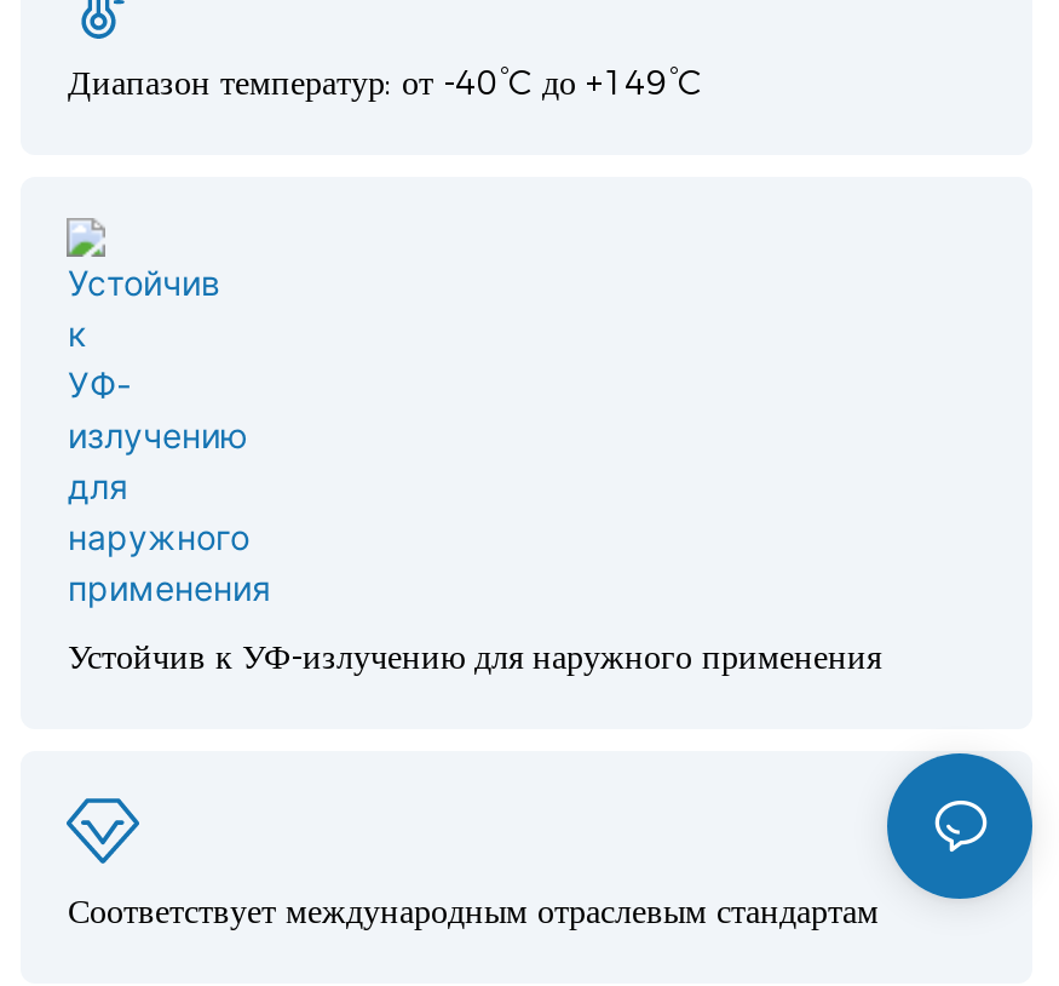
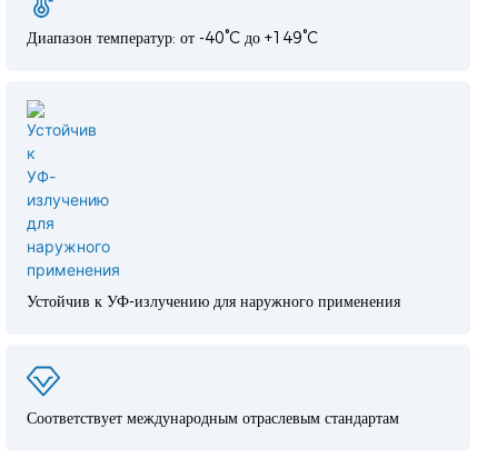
- [image]
